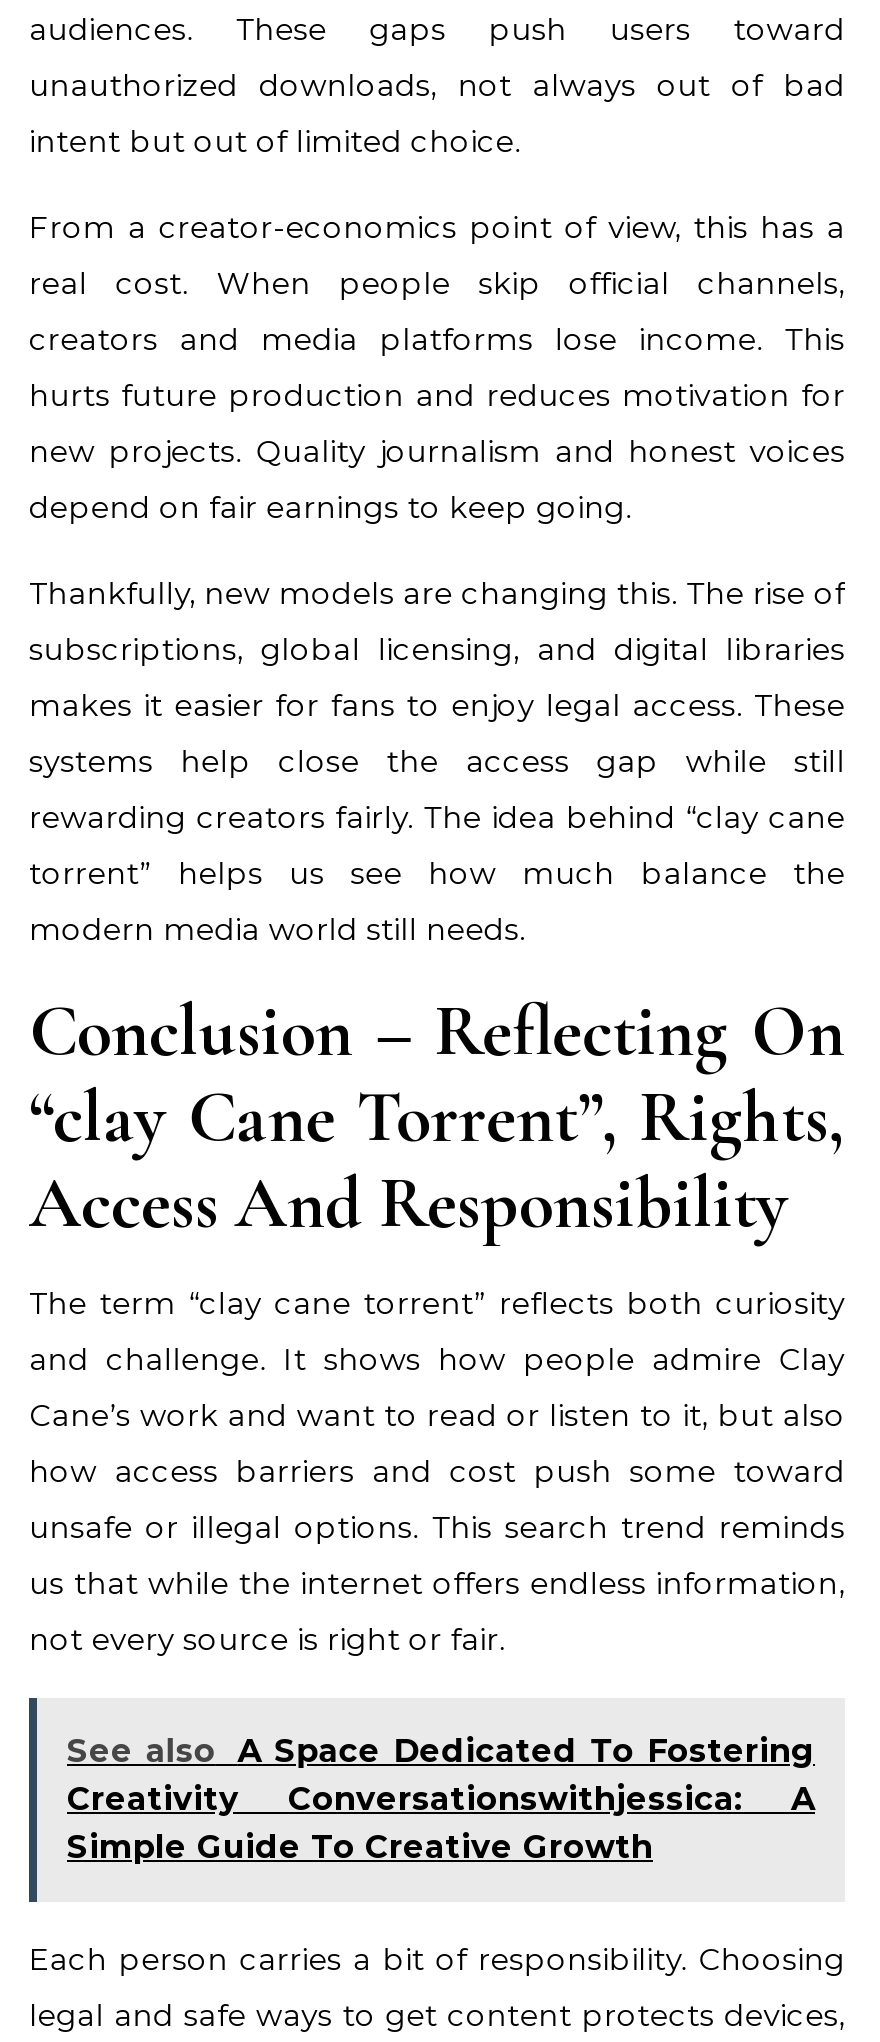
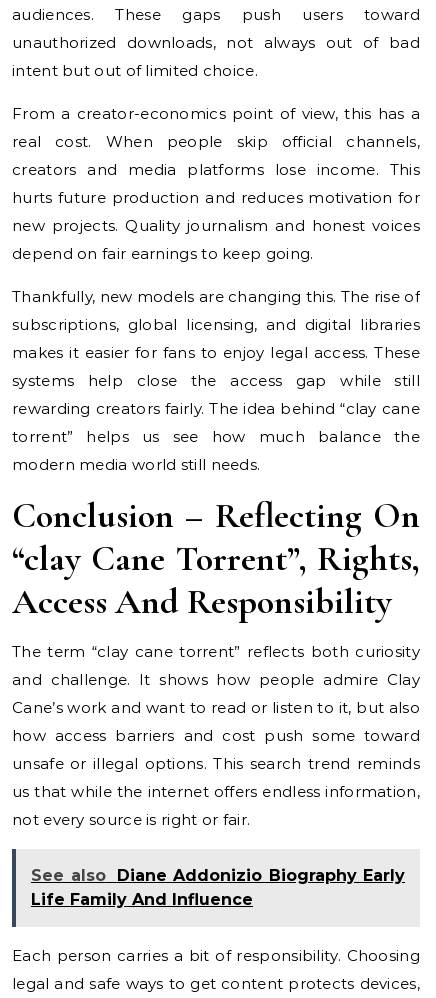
- See also A Space Dedicated To Fostering
- Creativity Conversationswithjessica: A
- Simple Guide To Creative Growth
+ See also Diane Addonizio Biography Early
+ Life Family And Influence
